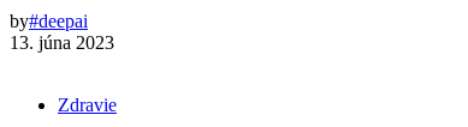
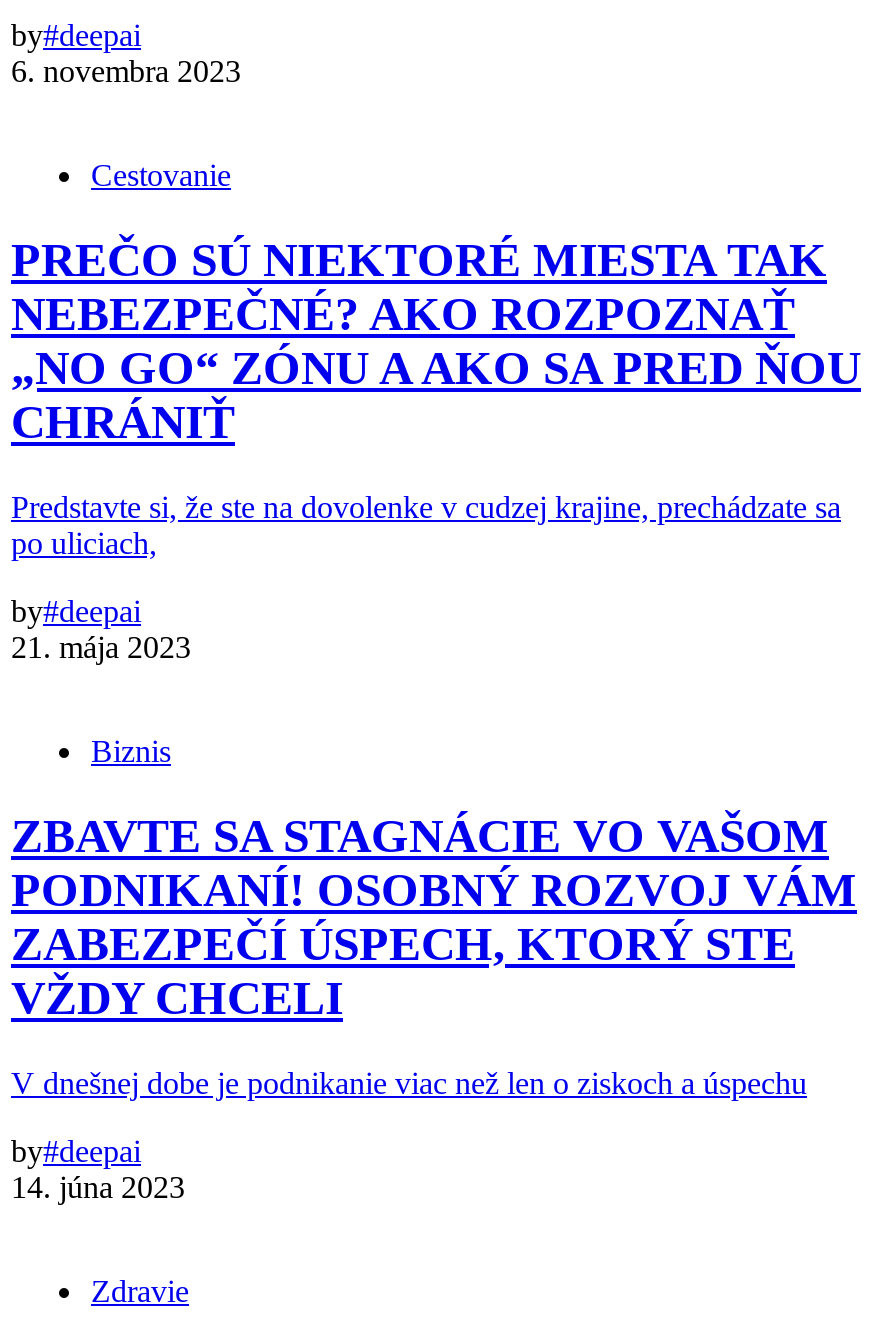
- 13. júna 2023
+ 6. novembra 2023
+ Cestovanie
+ PREČO SÚ NIEKTORÉ MIESTA TAK
+ NEBEZPEČNÉ? AKO ROZPOZNAŤ
+ „NO GO“ ZÓNU A AKO SA PRED ŇOU
+ CHRÁNIŤ
+ Predstavte si, že ste na dovolenke v cudzej krajine, prechádzate sa
+ po uliciach,
+ by#deepai
+ 21. mája 2023
+ Biznis
+ ZBAVTE SA STAGNÁCIE VO VAŠOM
+ PODNIKANÍ! OSOBNÝ ROZVOJ VÁM
+ ZABEZPEČÍ ÚSPECH, KTORÝ STE
+ VŽDY CHCELI
+ V dnešnej dobe je podnikanie viac než len o ziskoch a úspechu
+ by#deepai
+ 14. júna 2023
